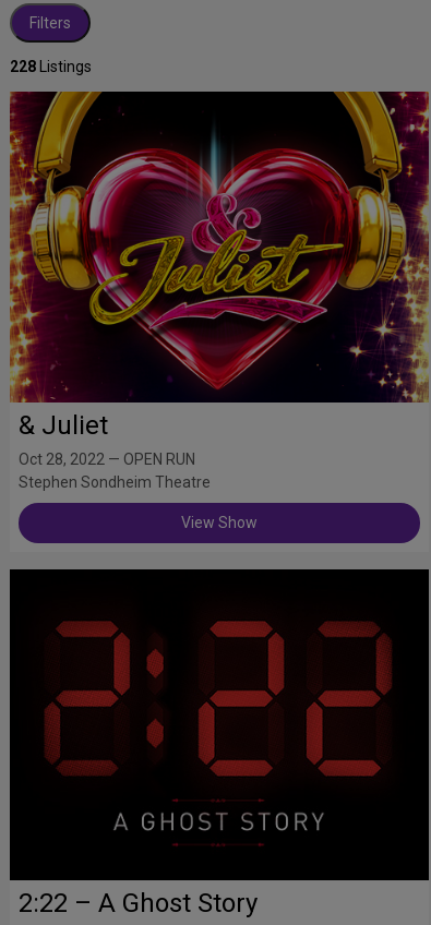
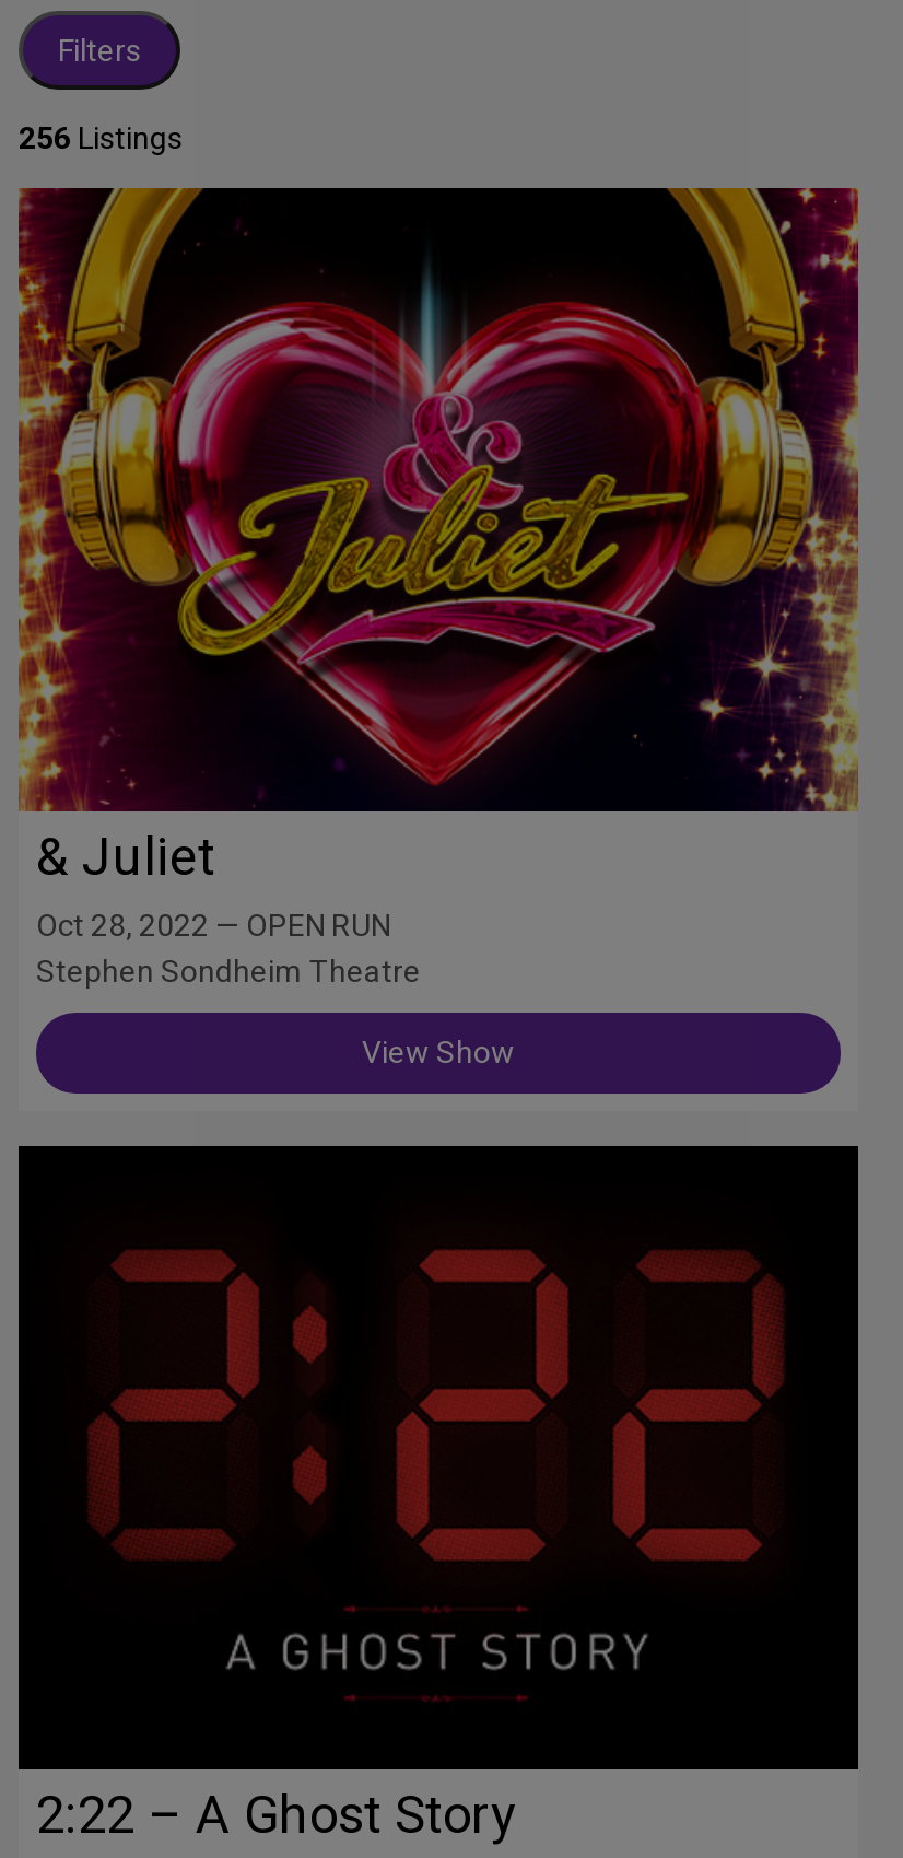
- 228 Listings
+ 256 Listings
